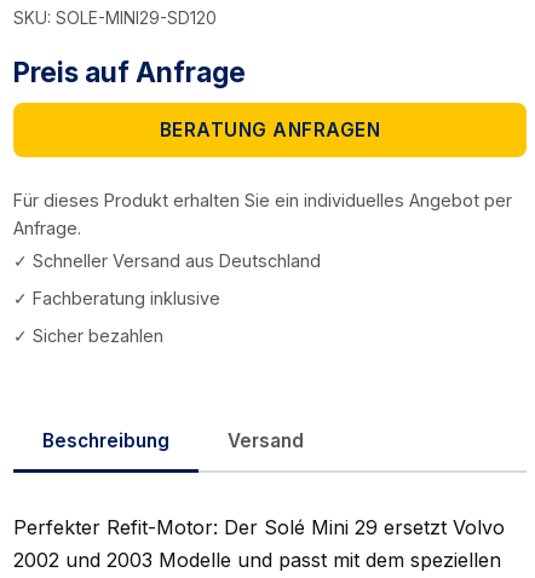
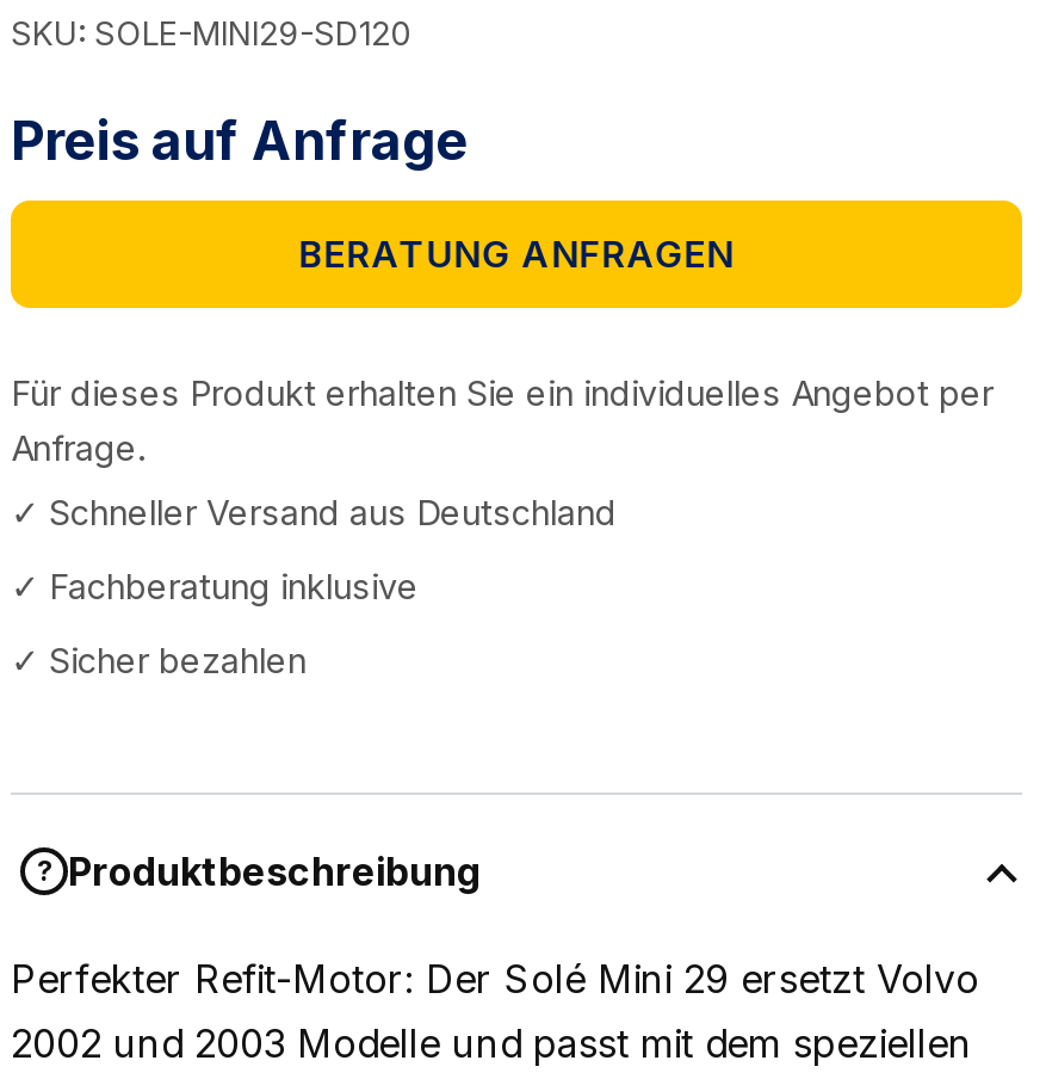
- Beschreibung
- Versand
+ ? Produktbeschreibung
